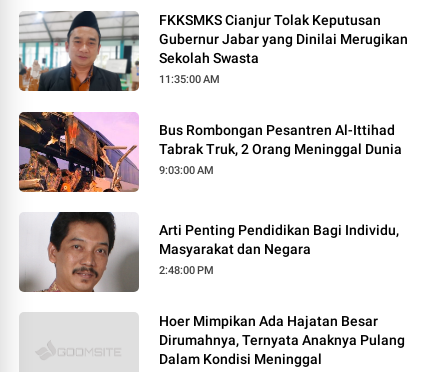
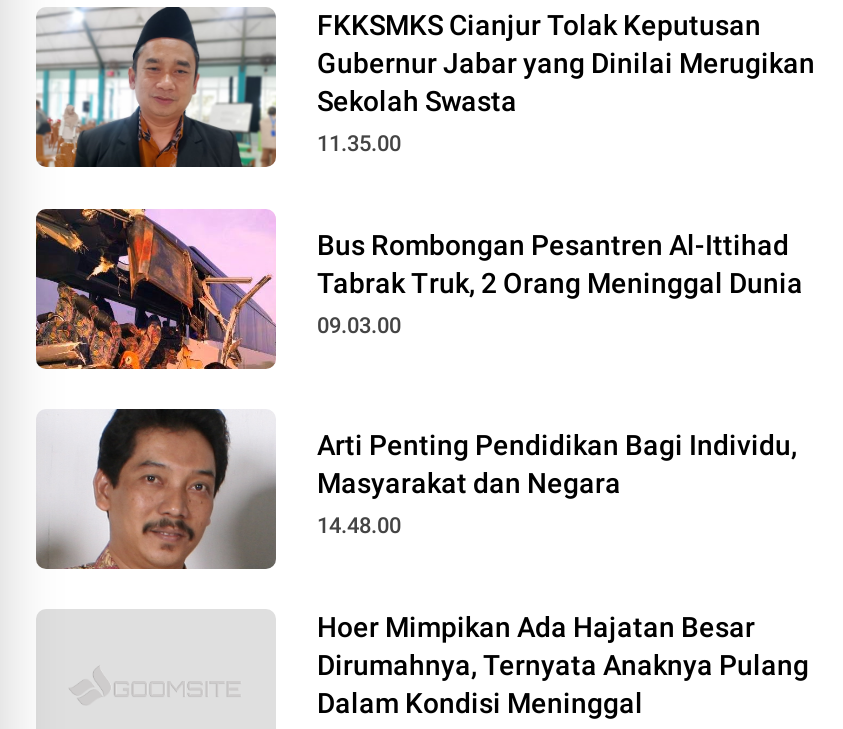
- 11:35:00 AM
+ 11.35.00

- 9:03:00 AM
+ 09.03.00

- 2:48:00 PM
+ 14.48.00
